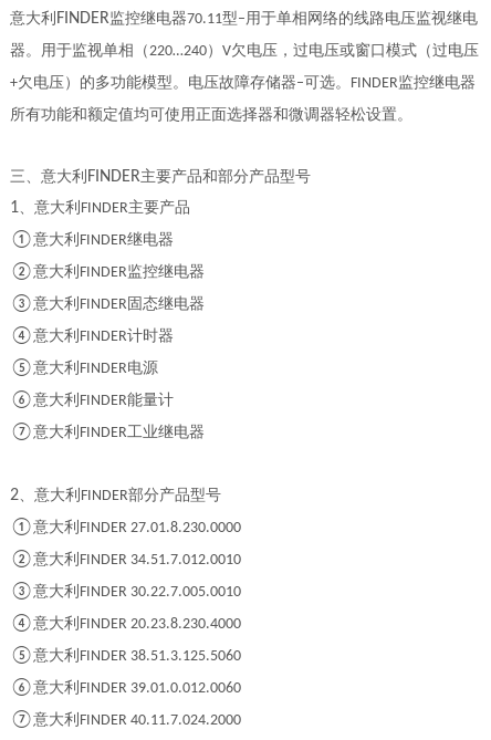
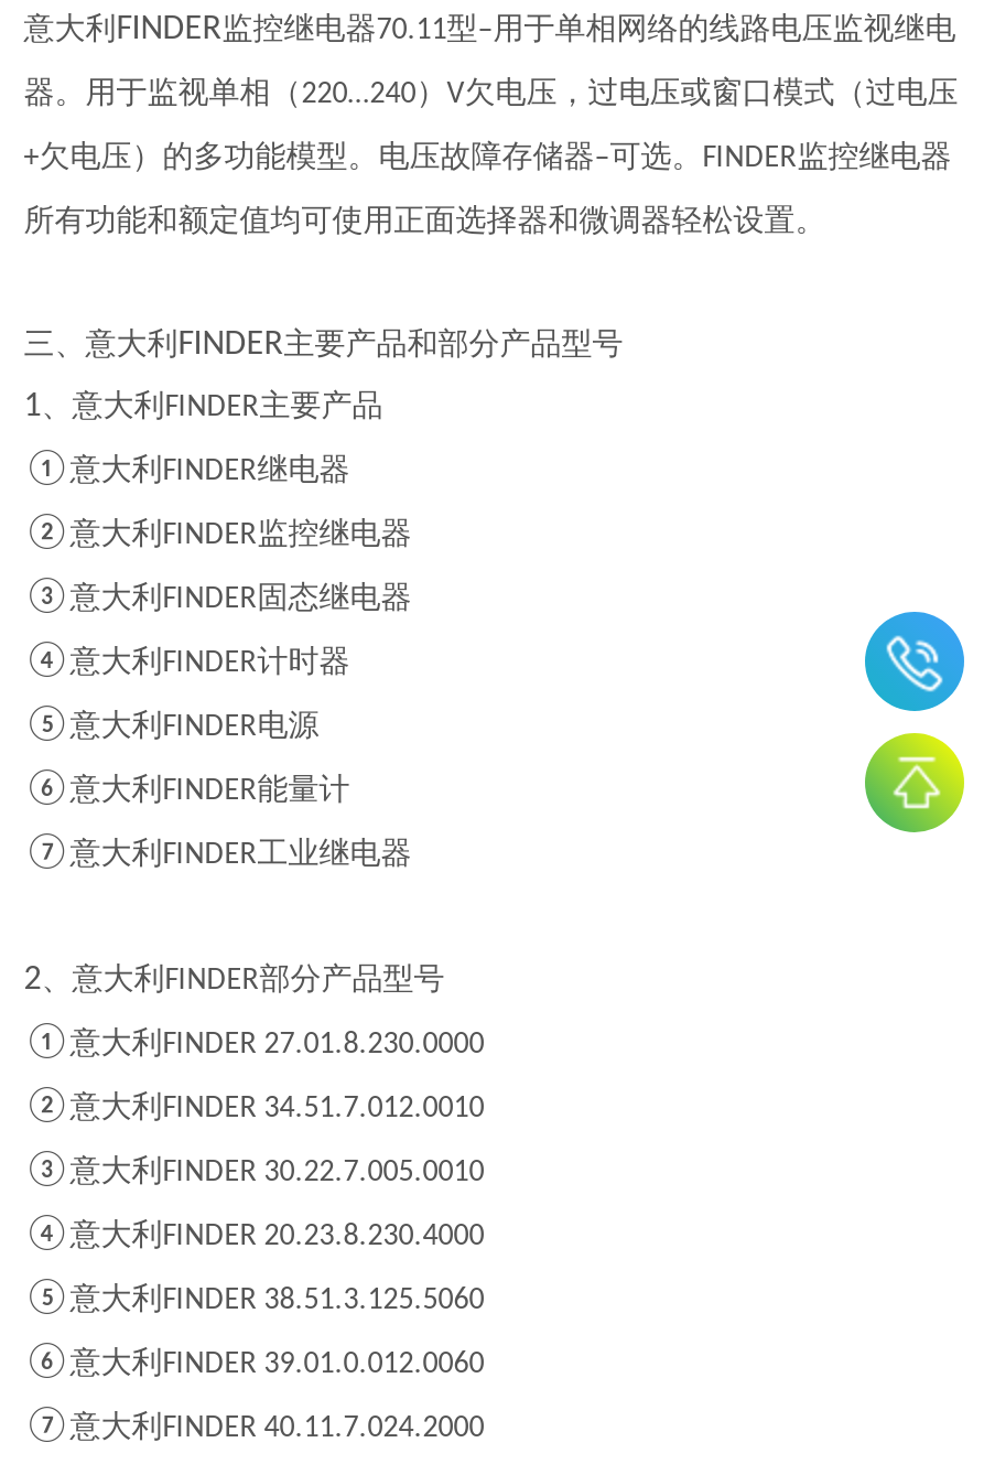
+ [image]

+ [image]
